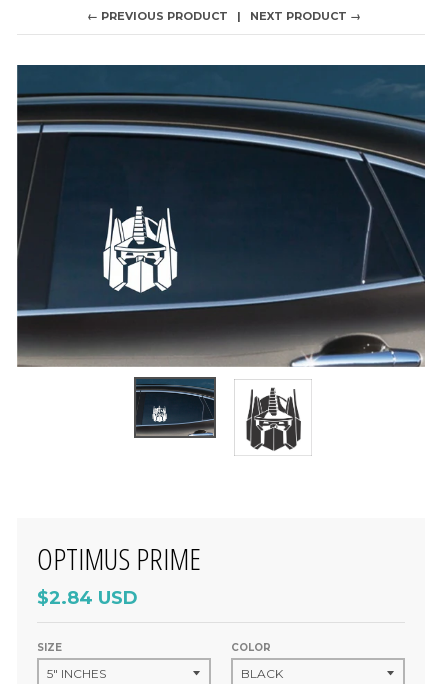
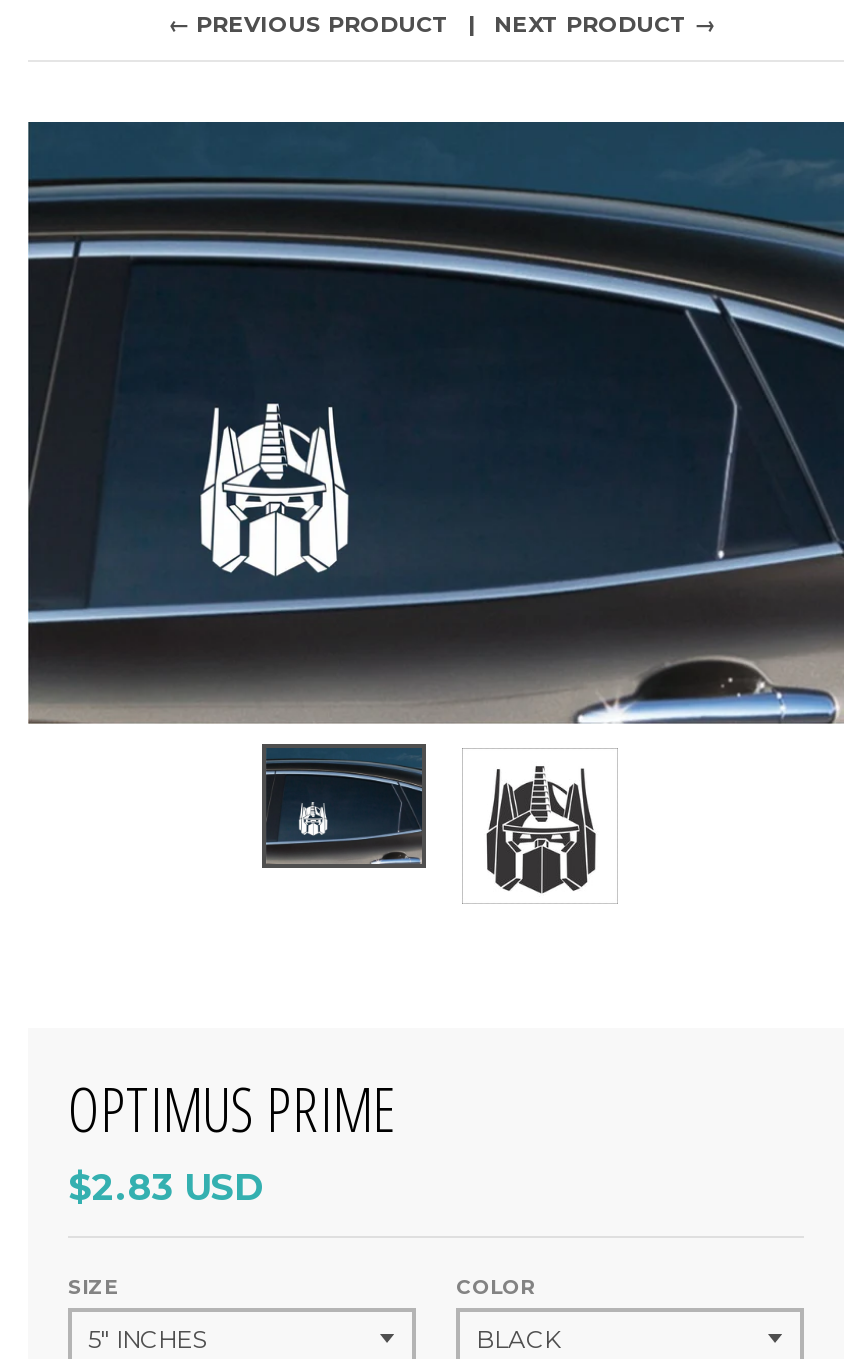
- $2.84 USD
+ $2.83 USD
